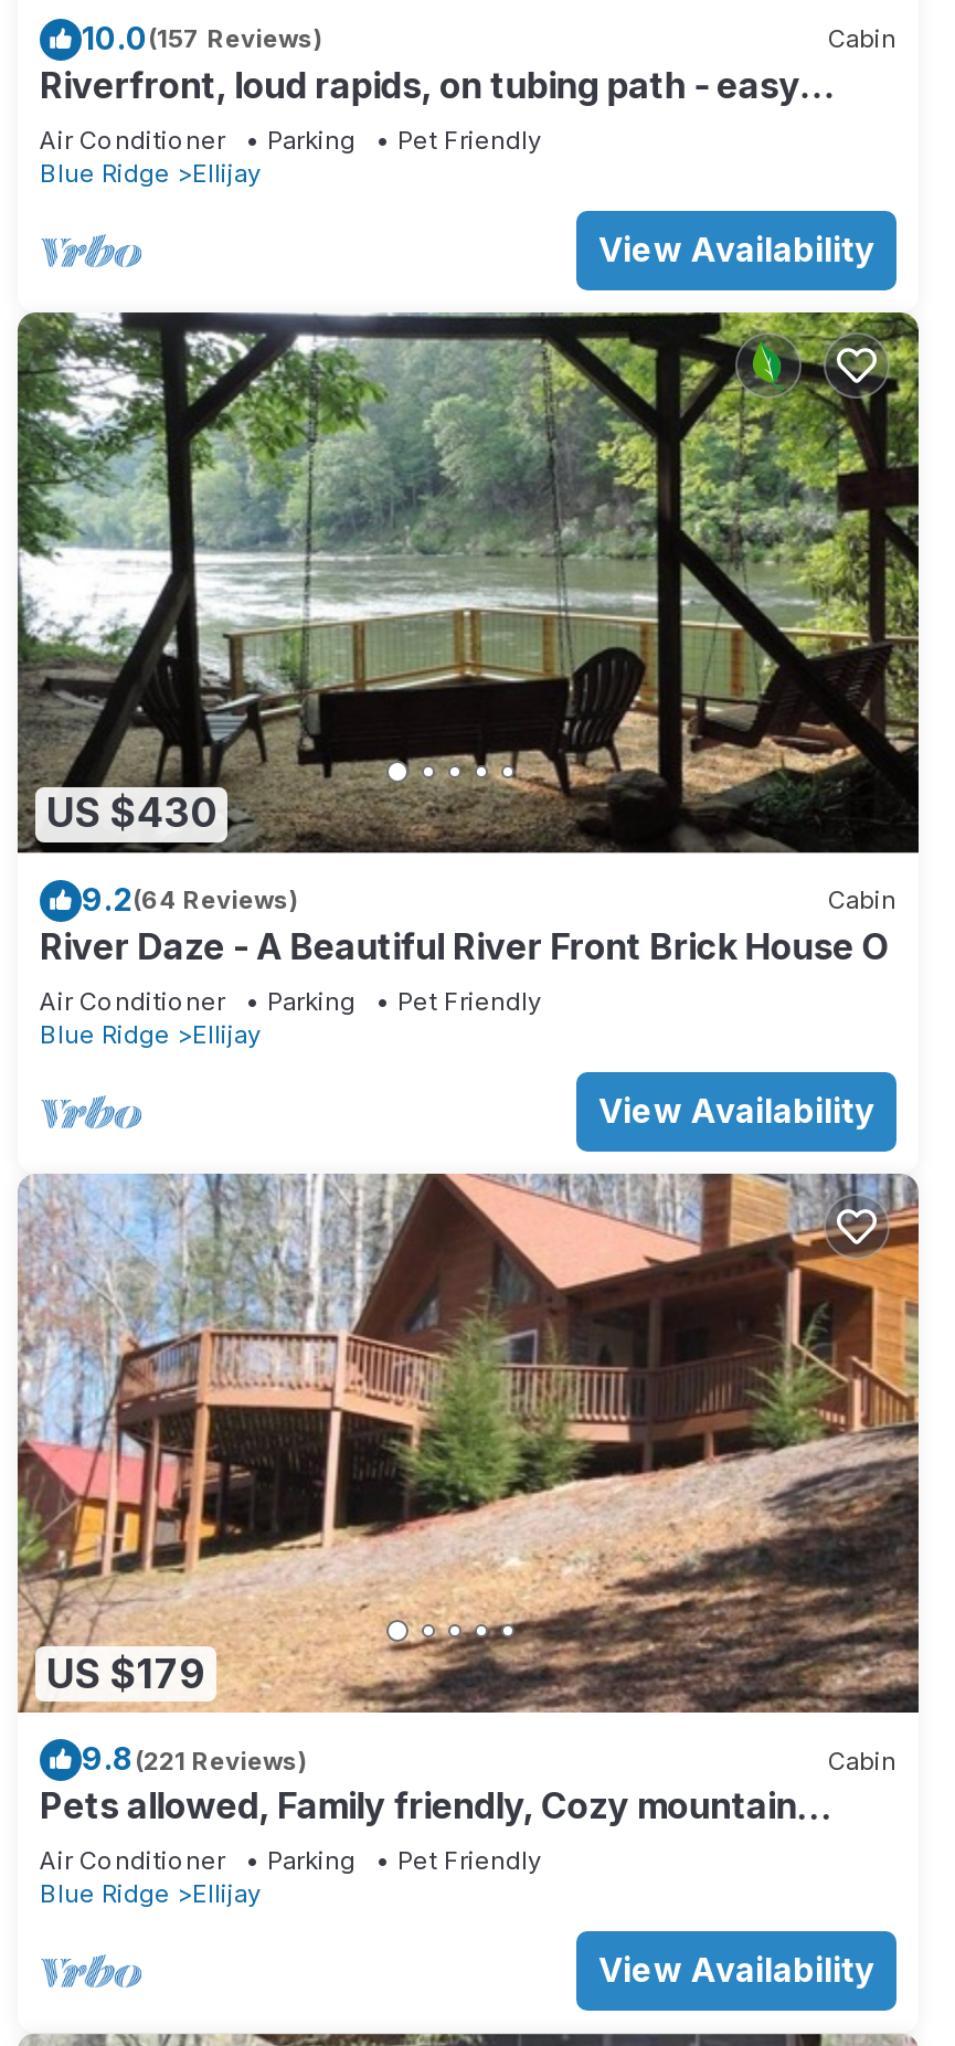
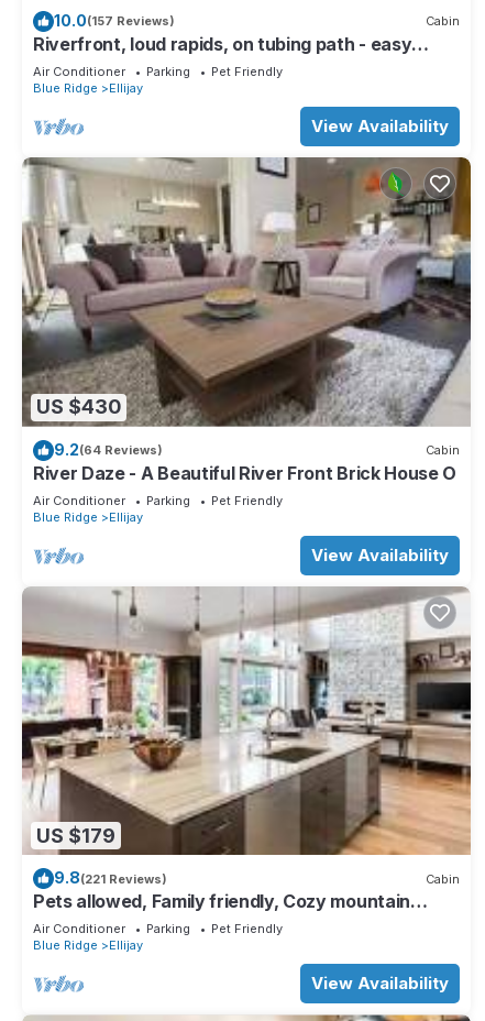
- [image]
+ [image]

- [image]
+ [image]
